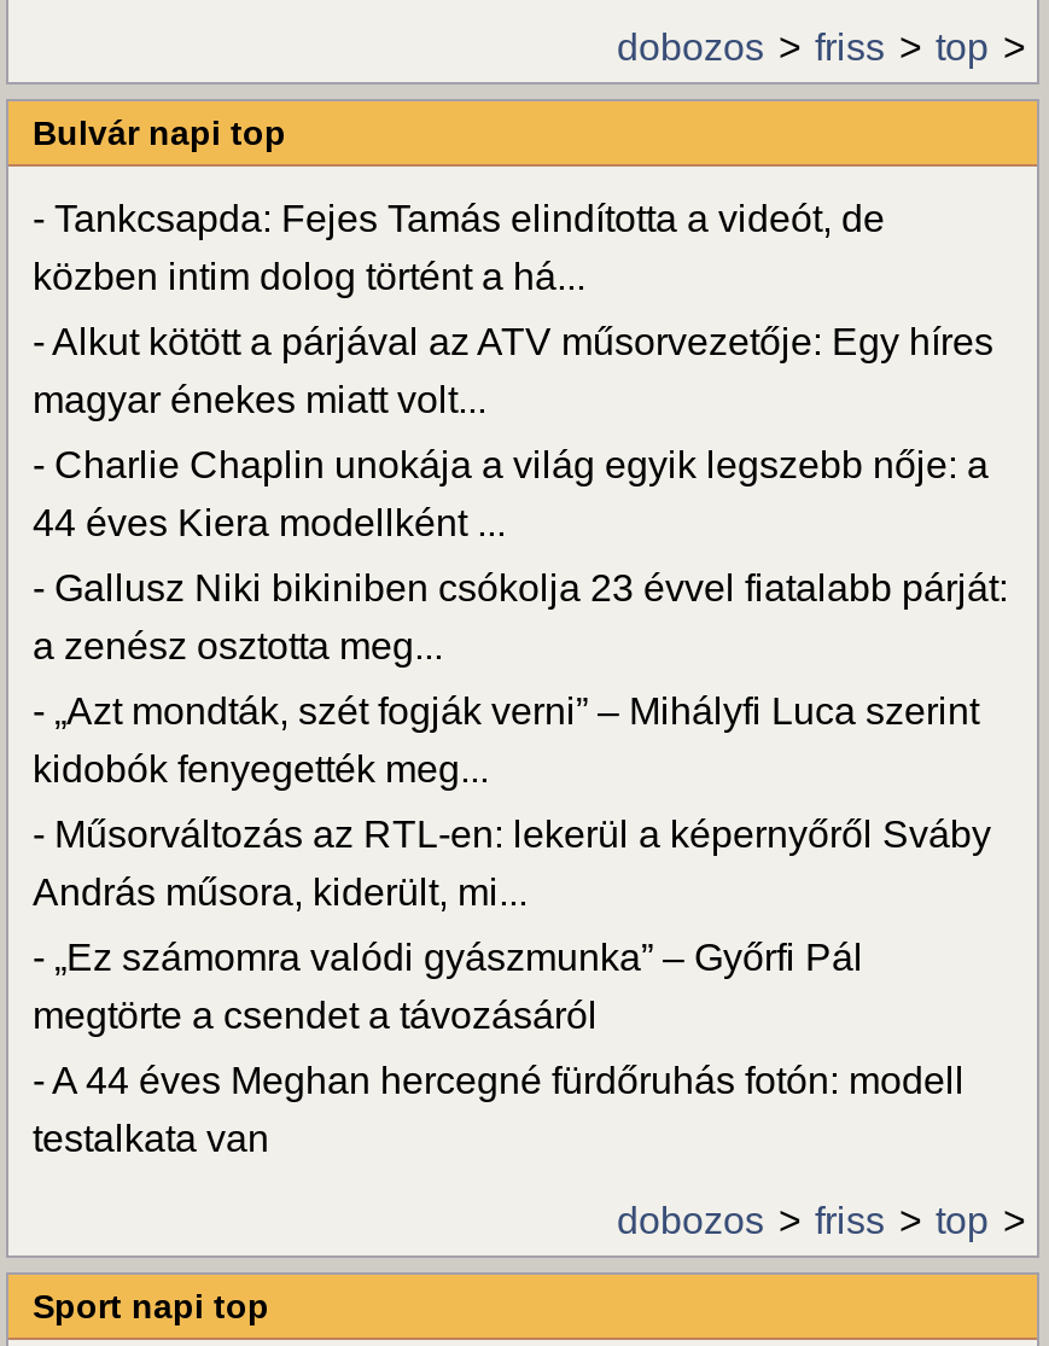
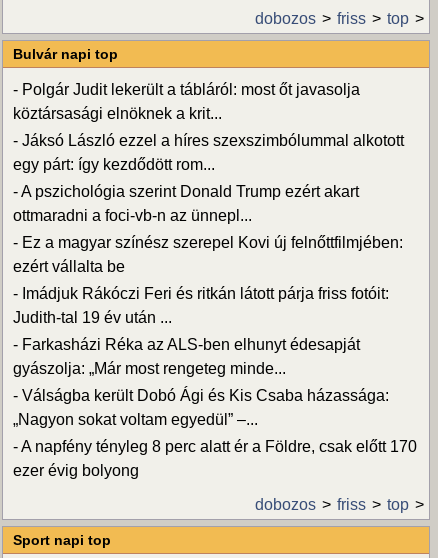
- - Tankcsapda: Fejes Tamás elindította a videót, de
- közben intim dolog történt a há...
+ - Polgár Judit lekerült a tábláról: most őt javasolja
+ köztársasági elnöknek a krit...

- - Alkut kötött a párjával az ATV műsorvezetője: Egy híres
- magyar énekes miatt volt...
+ - Jáksó László ezzel a híres szexszimbólummal alkotott
+ egy párt: így kezdődött rom...

- - Charlie Chaplin unokája a világ egyik legszebb nője: a
- 44 éves Kiera modellként ...
+ - A pszichológia szerint Donald Trump ezért akart
+ ottmaradni a foci-vb-n az ünnepl...

- - Gallusz Niki bikiniben csókolja 23 évvel fiatalabb párját:
- a zenész osztotta meg...
+ - Ez a magyar színész szerepel Kovi új felnőttfilmjében:
+ ezért vállalta be

- - „Azt mondták, szét fogják verni” – Mihályfi Luca szerint
- kidobók fenyegették meg...
+ - Imádjuk Rákóczi Feri és ritkán látott párja friss fotóit:
+ Judith-tal 19 év után ...

- - Műsorváltozás az RTL-en: lekerül a képernyőről Sváby
- András műsora, kiderült, mi...
+ - Farkasházi Réka az ALS-ben elhunyt édesapját
+ gyászolja: „Már most rengeteg minde...

- - „Ez számomra valódi gyászmunka” – Győrfi Pál
- megtörte a csendet a távozásáról
+ - Válságba került Dobó Ági és Kis Csaba házassága:
+ „Nagyon sokat voltam egyedül” –...

- - A 44 éves Meghan hercegné fürdőruhás fotón: modell
- testalkata van
+ - A napfény tényleg 8 perc alatt ér a Földre, csak előtt 170
+ ezer évig bolyong
